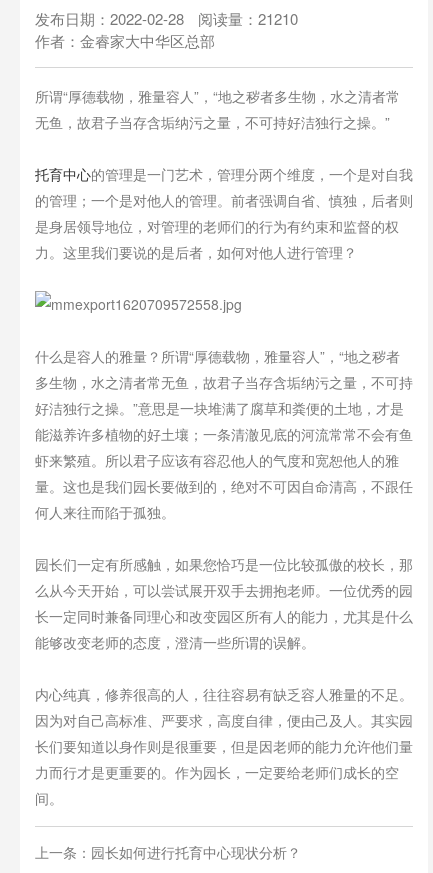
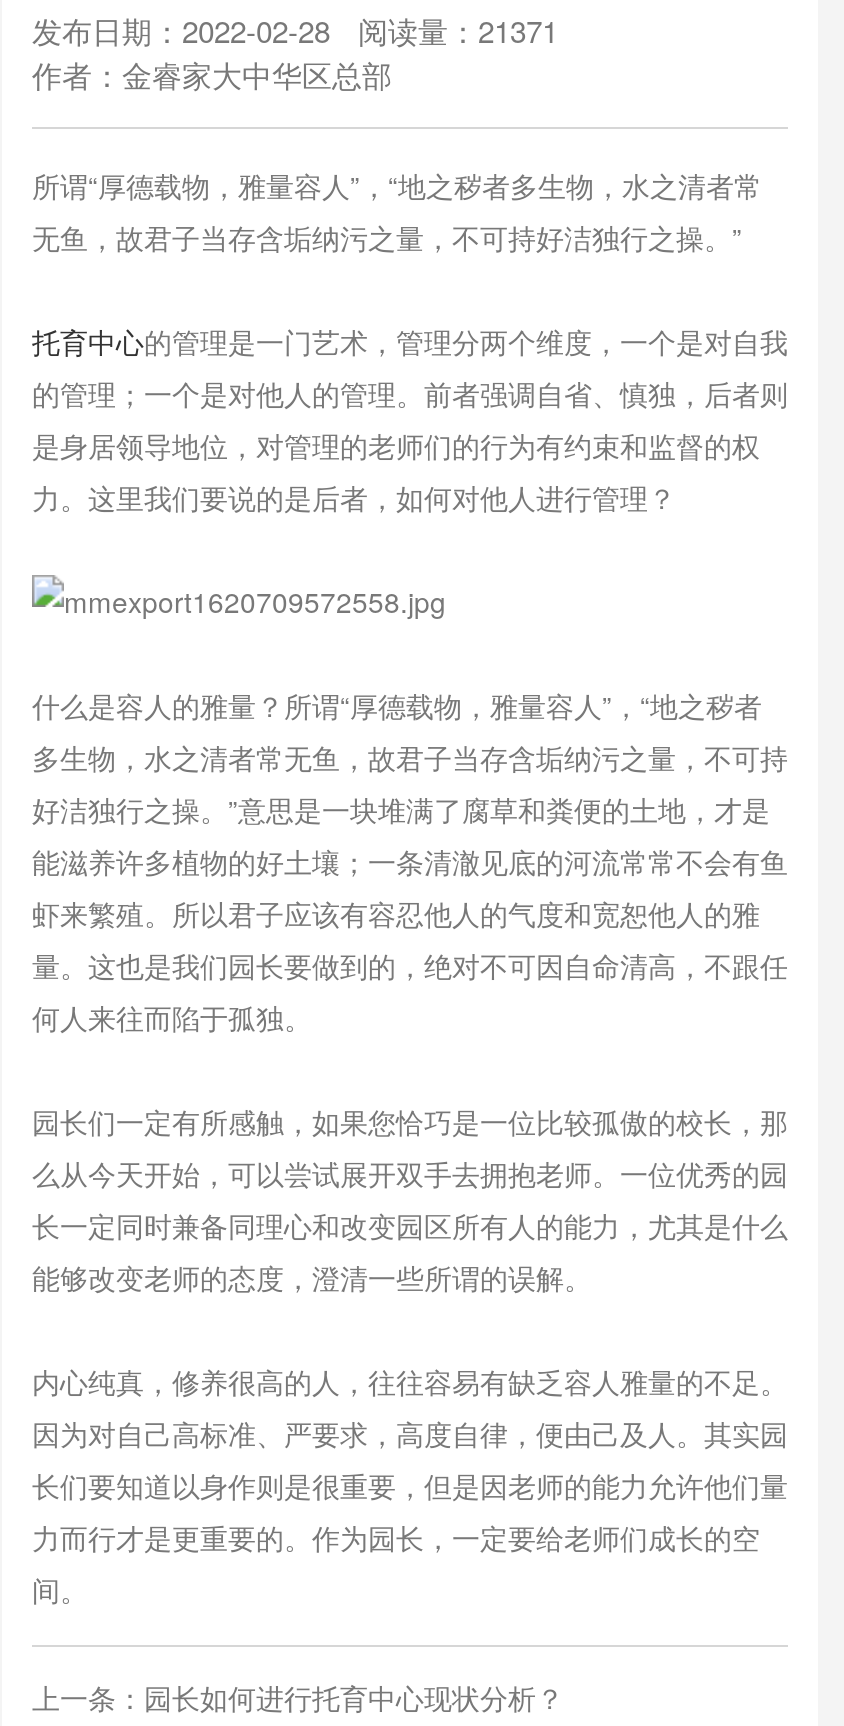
- 发布日期：2022-02-28 阅读量：21210
+ 发布日期：2022-02-28 阅读量：21371
